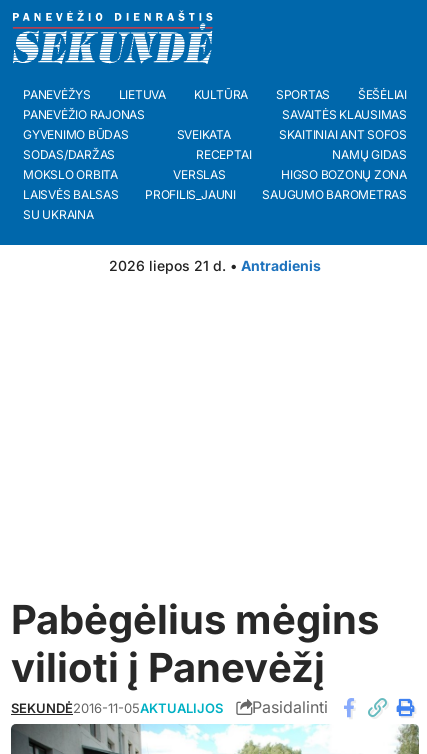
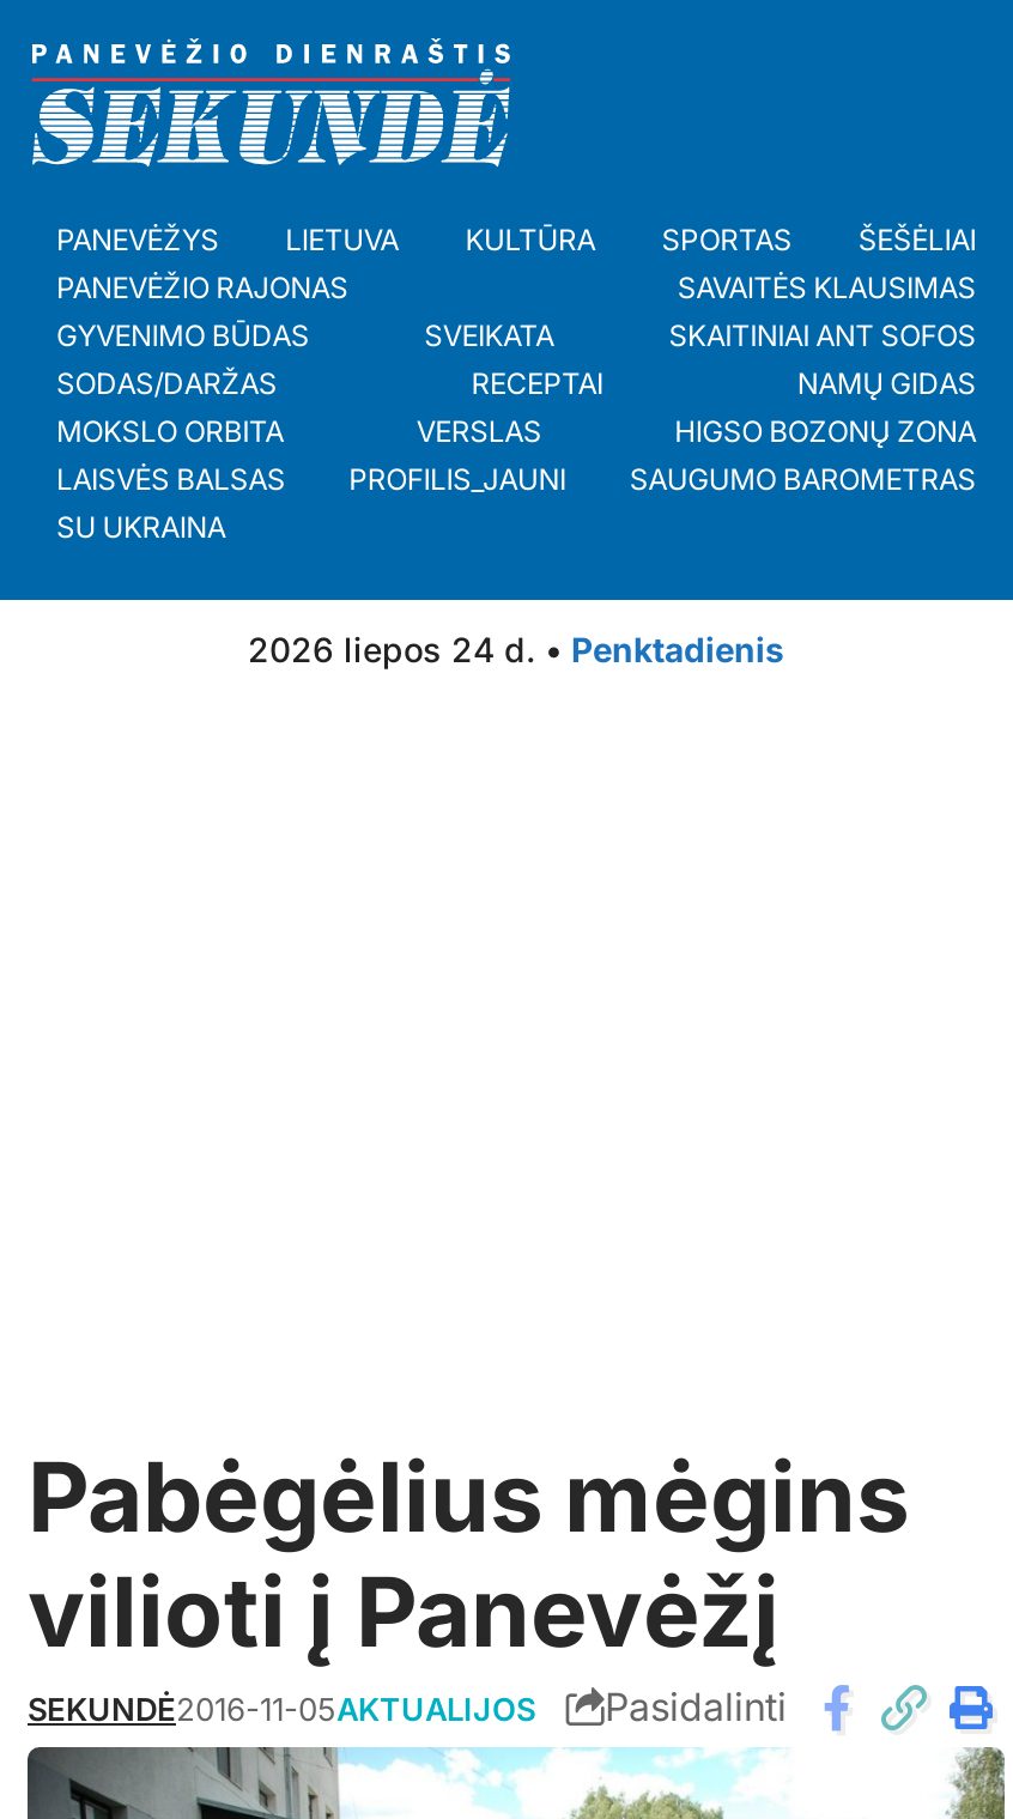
- 2026 liepos 21 d. • Antradienis
+ 2026 liepos 24 d. • Penktadienis
